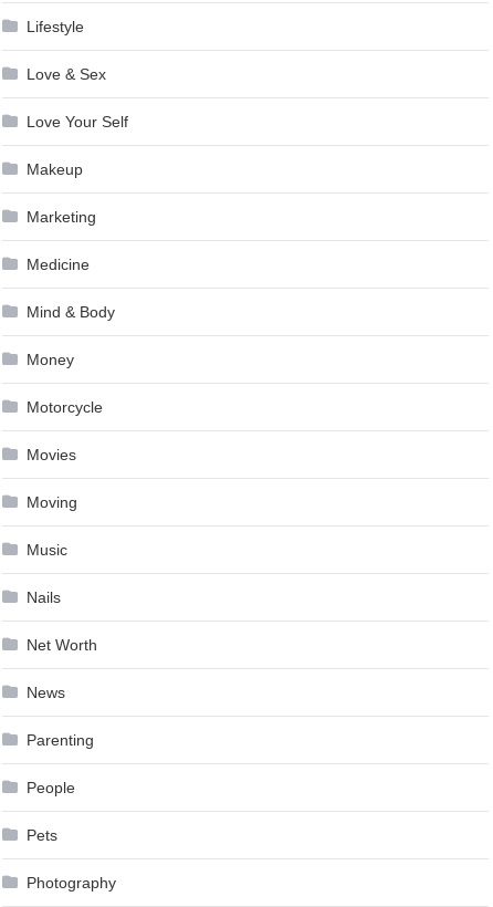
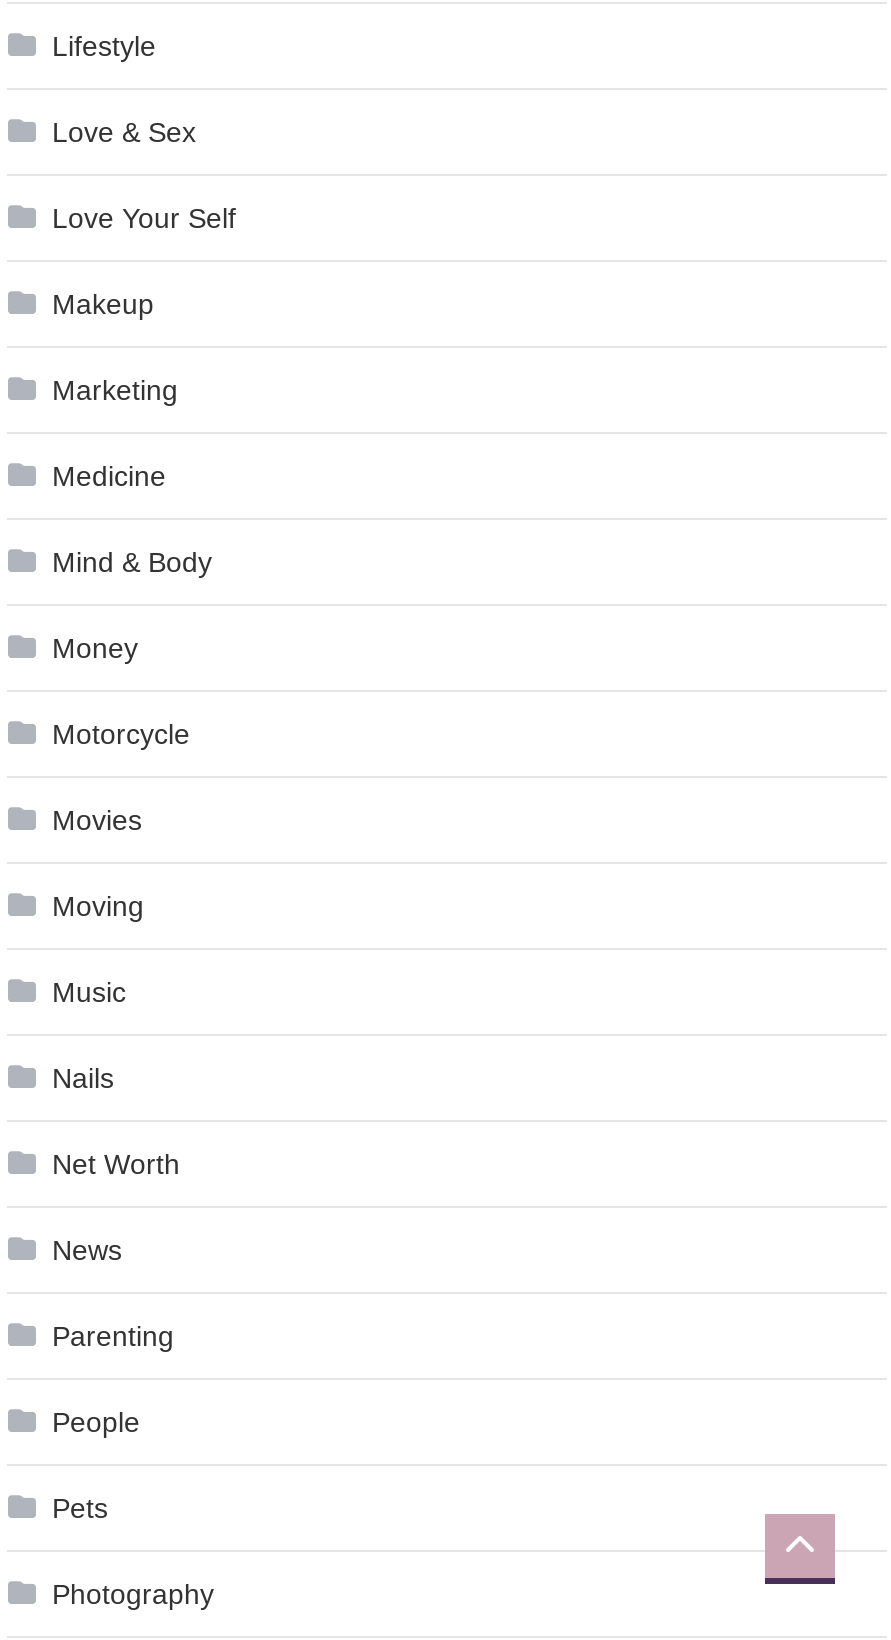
+ [image]
